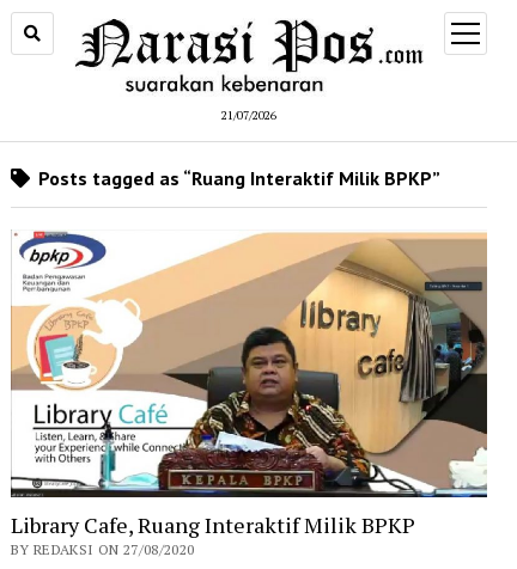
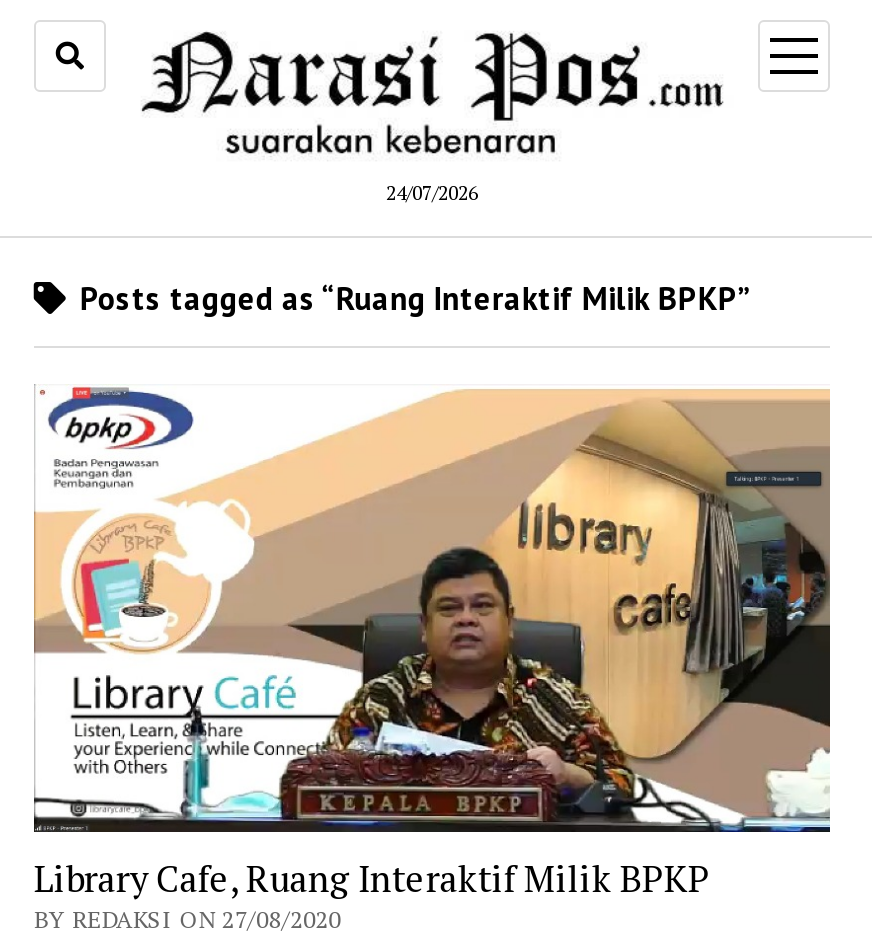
- 21/07/2026
+ 24/07/2026
